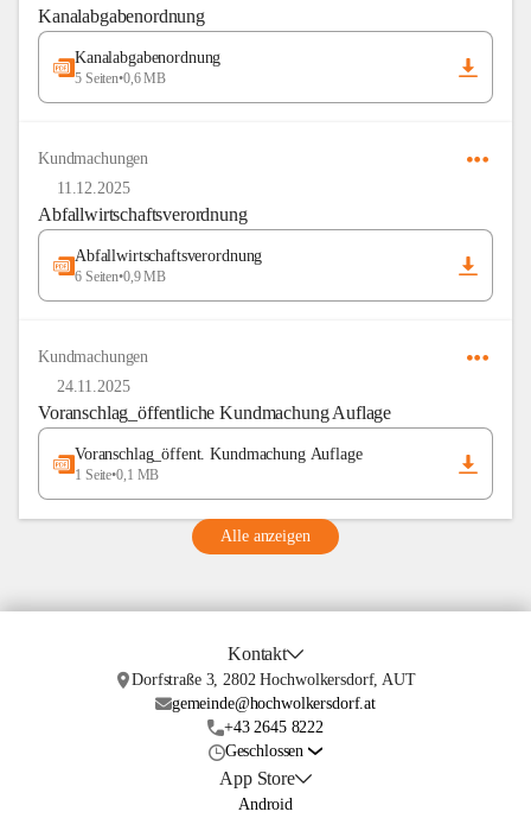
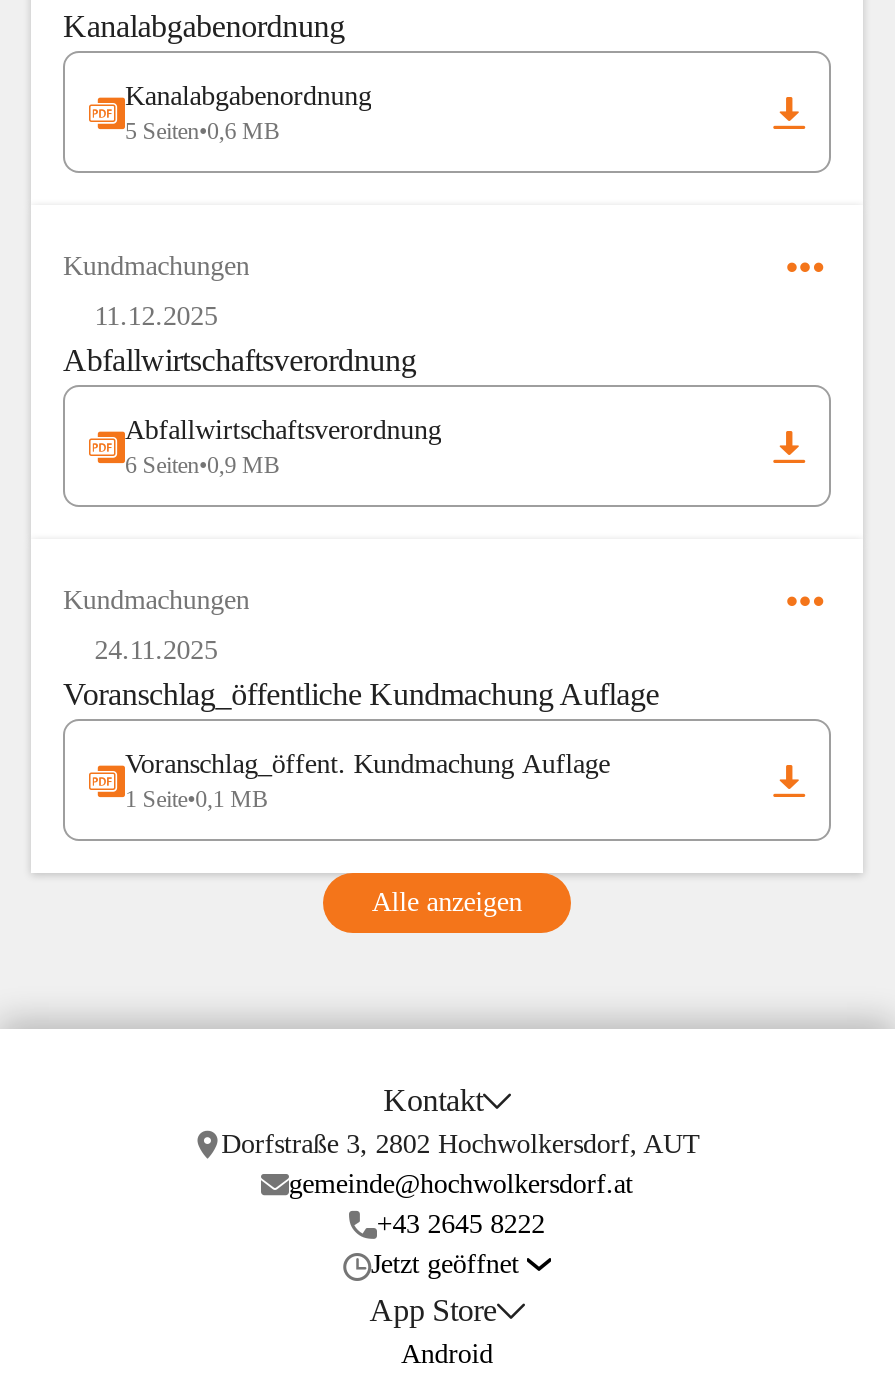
- Geschlossen
+ Jetzt geöffnet
